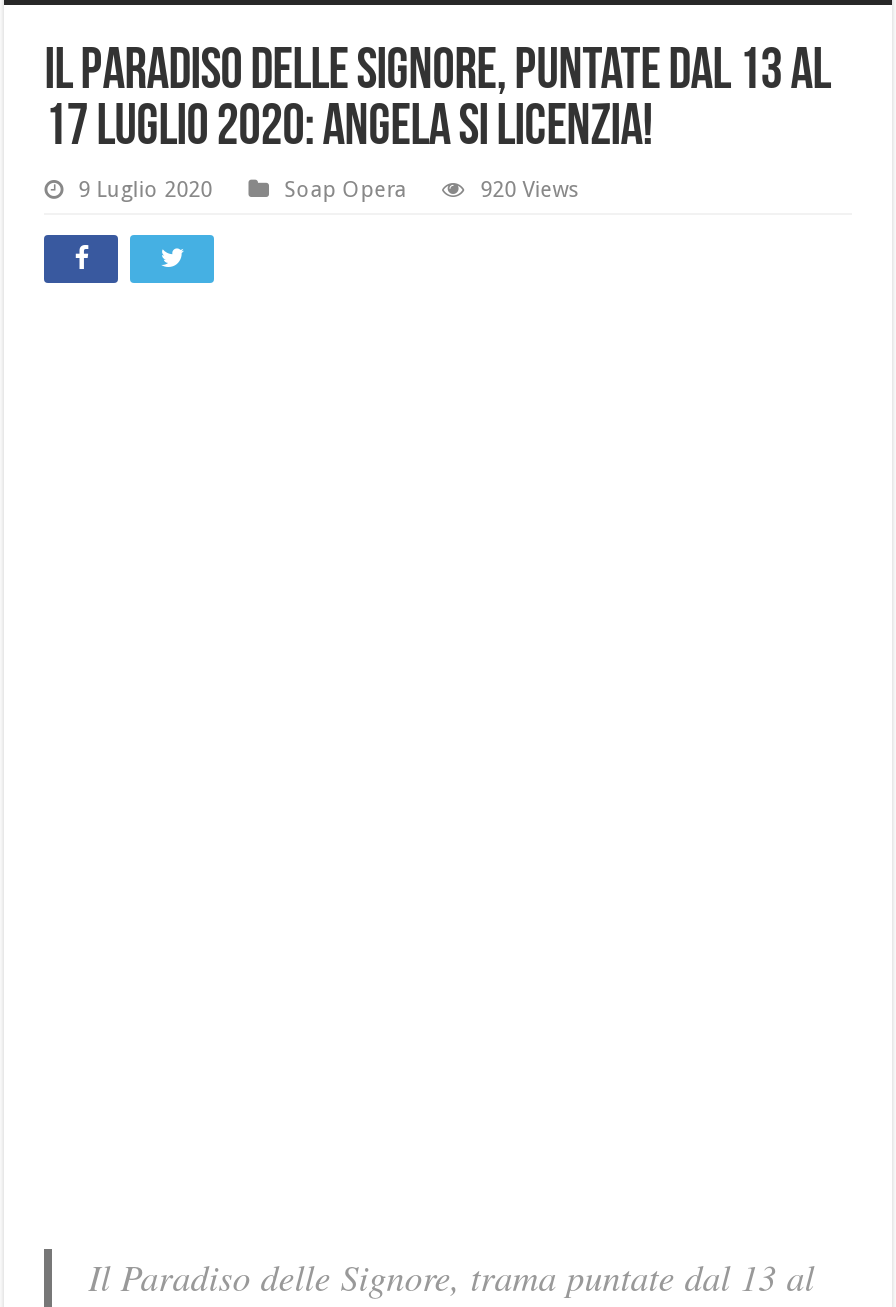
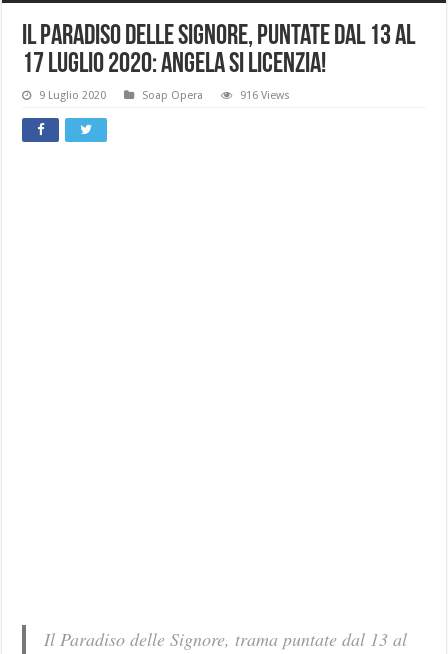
- 920 Views
+ 916 Views
